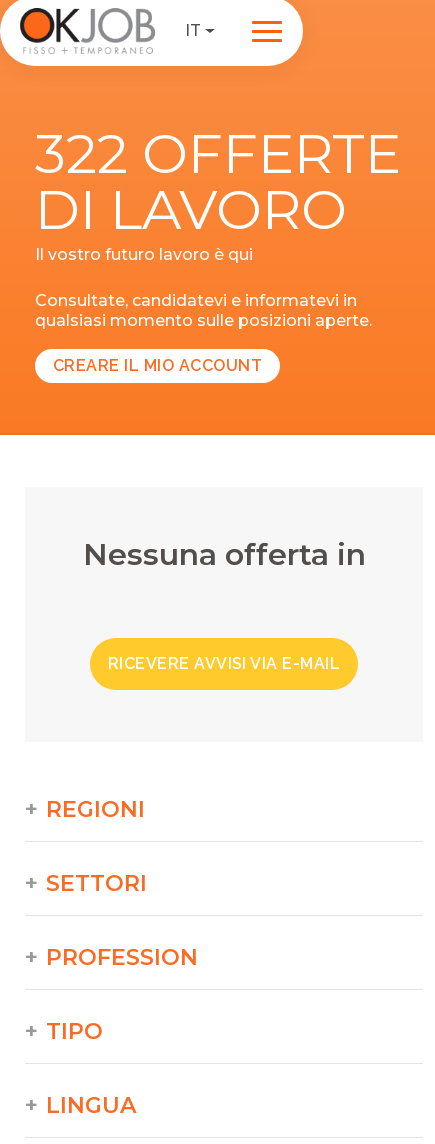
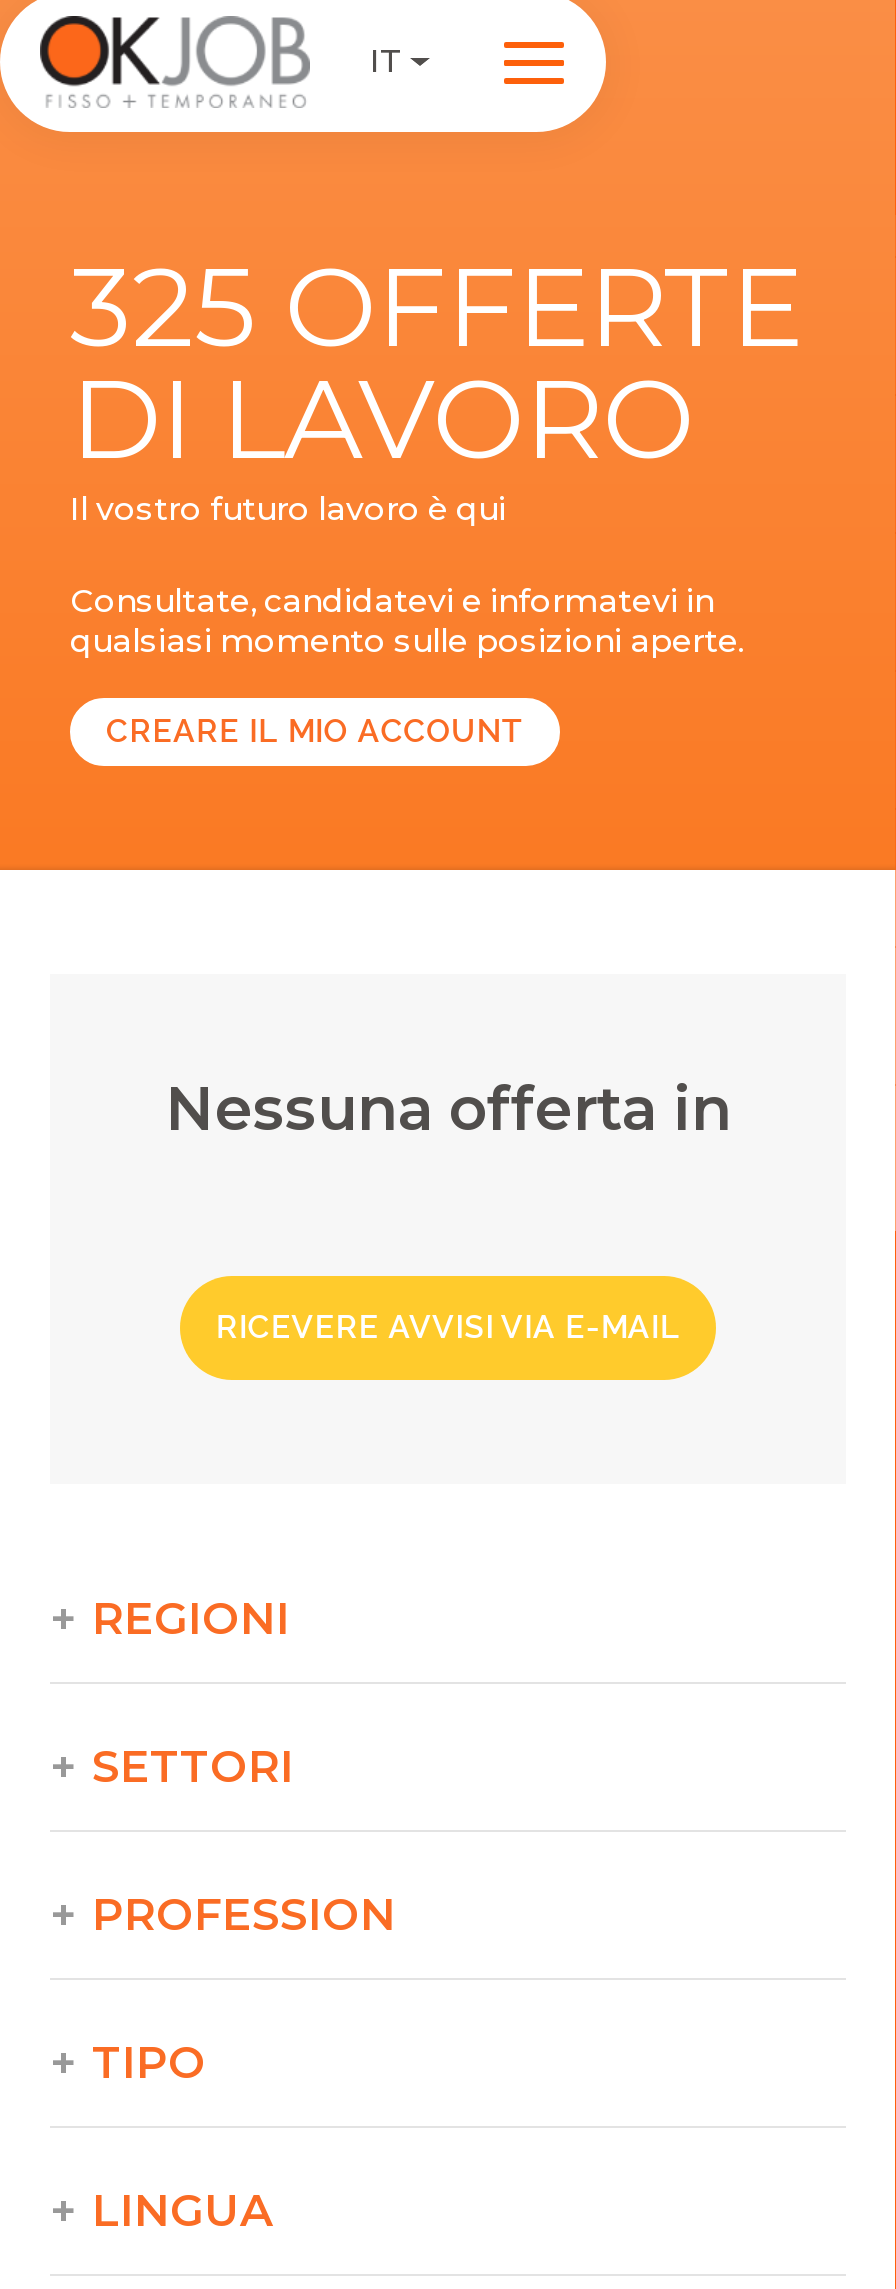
- 322 OFFERTE
+ 325 OFFERTE
